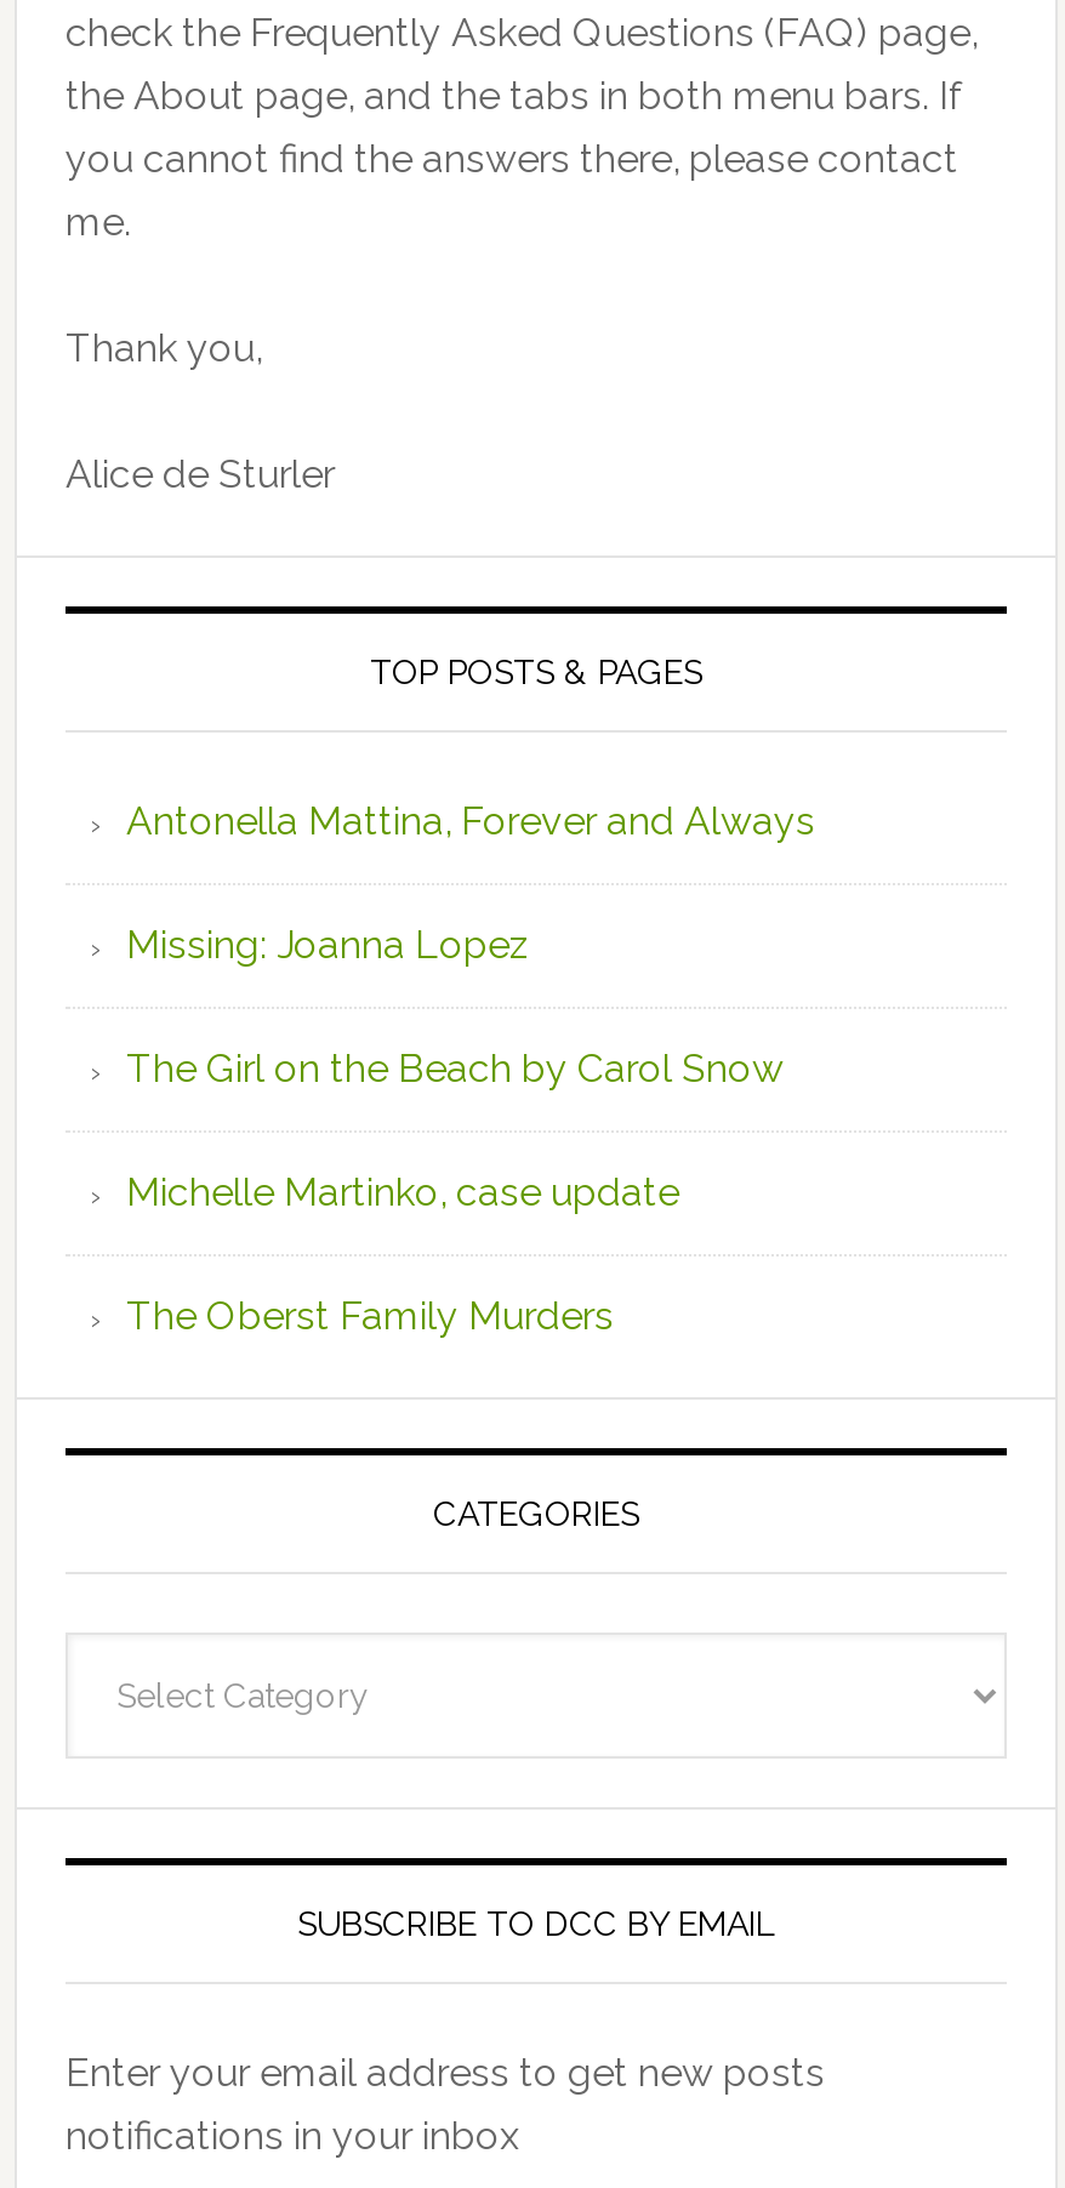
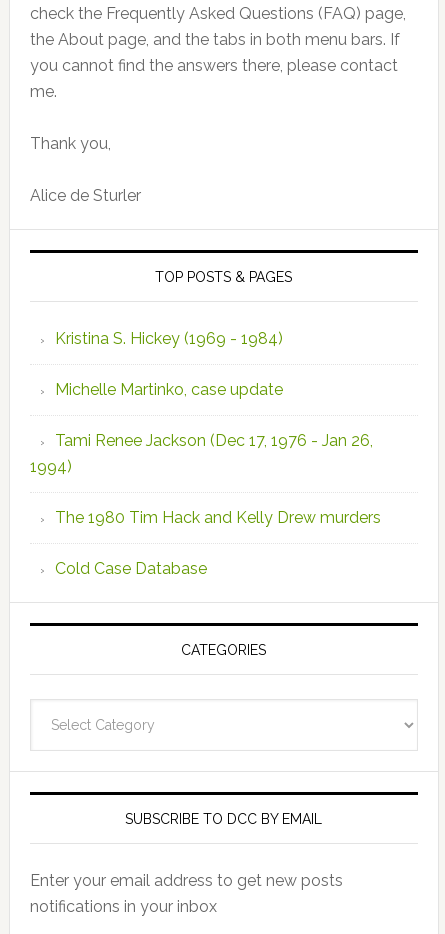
- Antonella Mattina, Forever and Always
- Missing: Joanna Lopez
- The Girl on the Beach by Carol Snow
+ Kristina S. Hickey (1969 - 1984)

moved up: Michelle Martinko, case update

- The Oberst Family Murders
+ Tami Renee Jackson (Dec 17, 1976 - Jan 26,
+ 1994)
+ The 1980 Tim Hack and Kelly Drew murders
+ Cold Case Database
